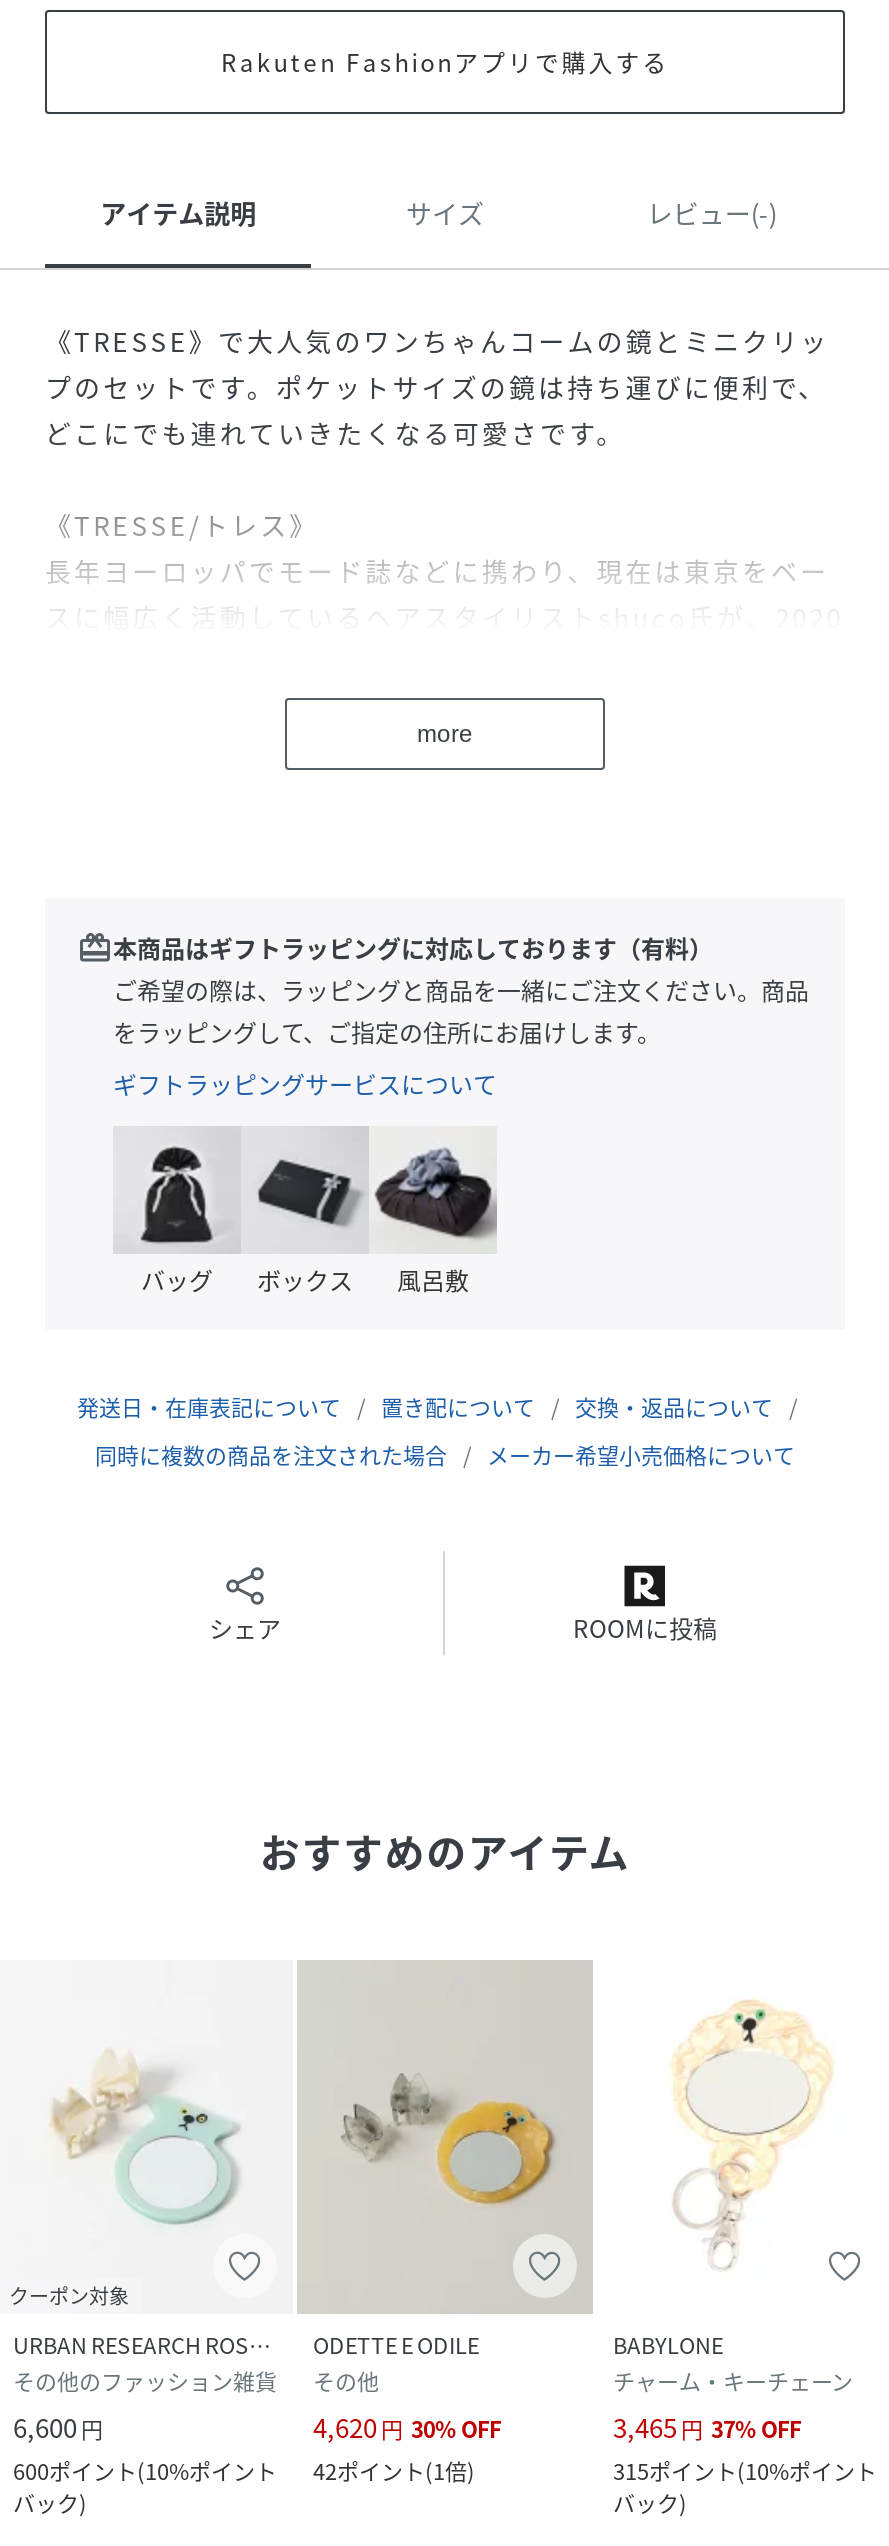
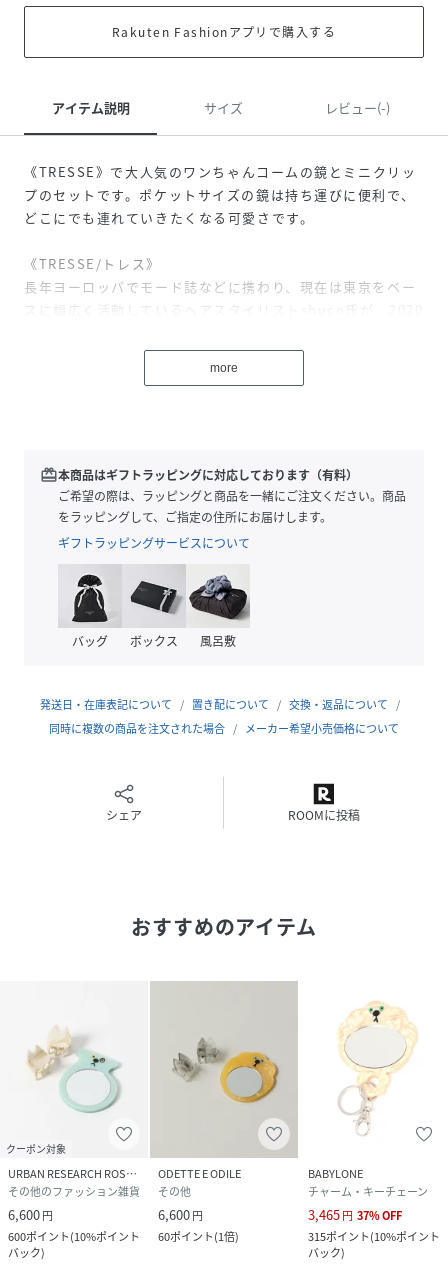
- 4,620 円 30% OFF
- 42ポイント(1倍)
+ 6,600 円
+ 60ポイント(1倍)
